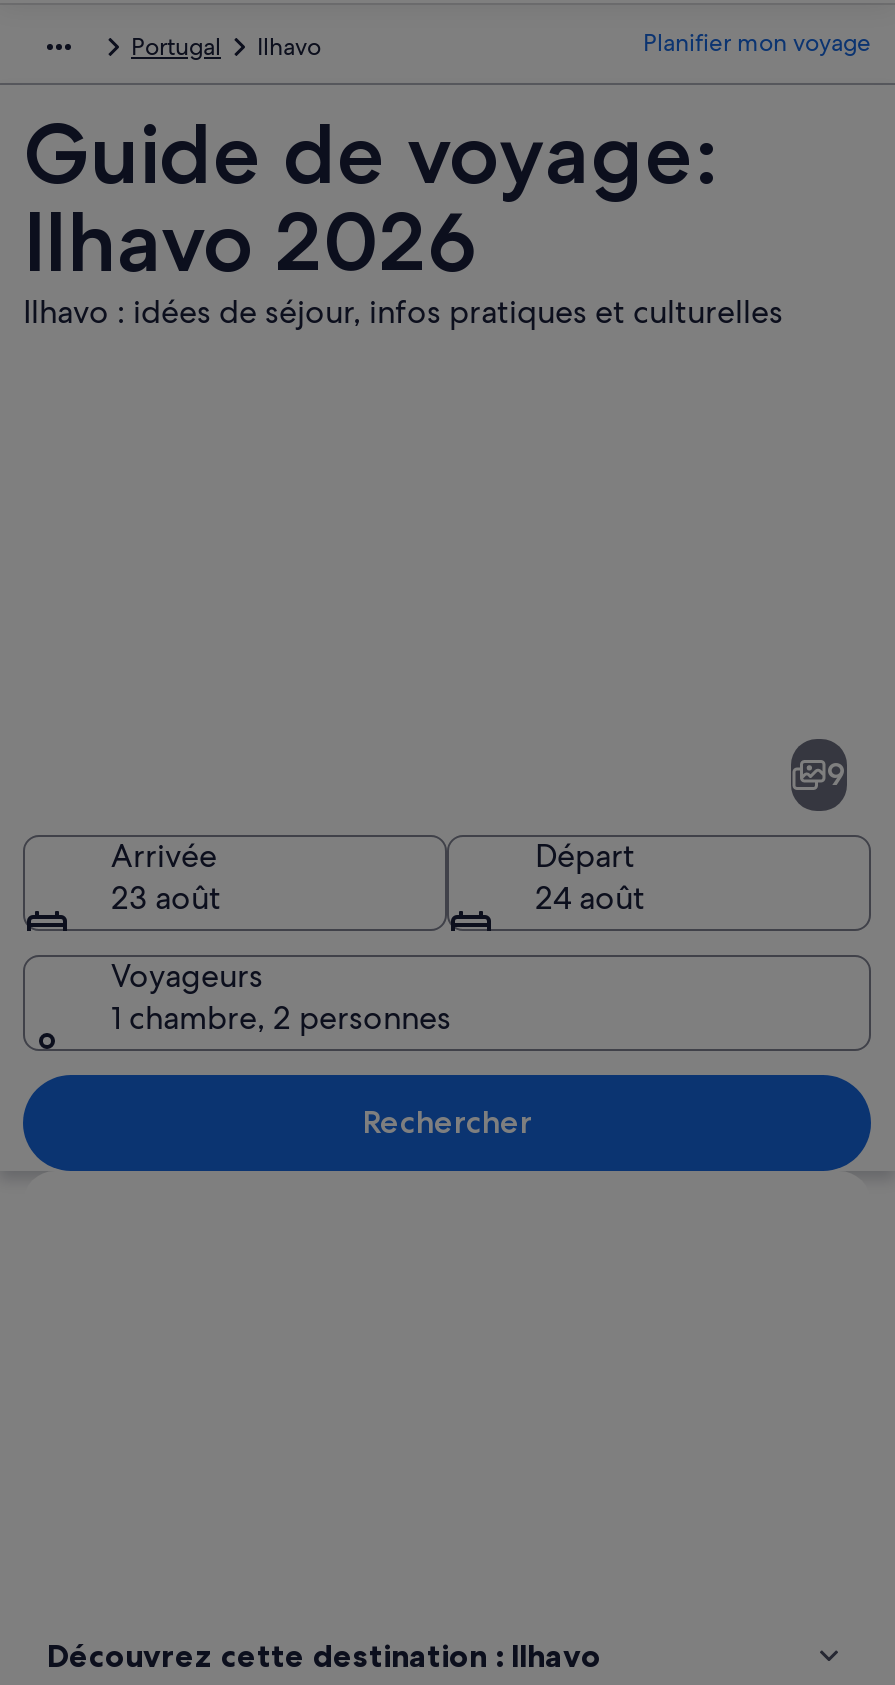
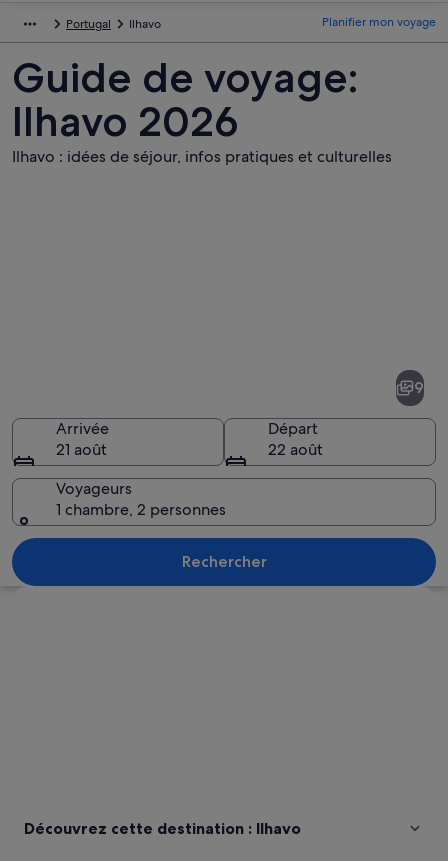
- 23 août
+ 21 août

- 24 août
+ 22 août
